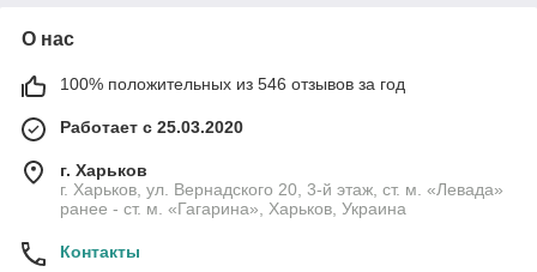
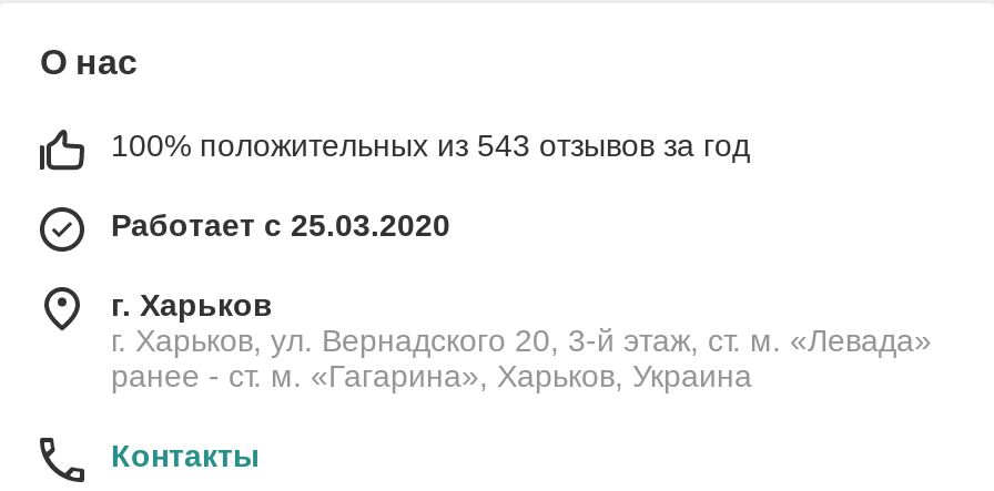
- 100% положительных из 546 отзывов за год
+ 100% положительных из 543 отзывов за год
